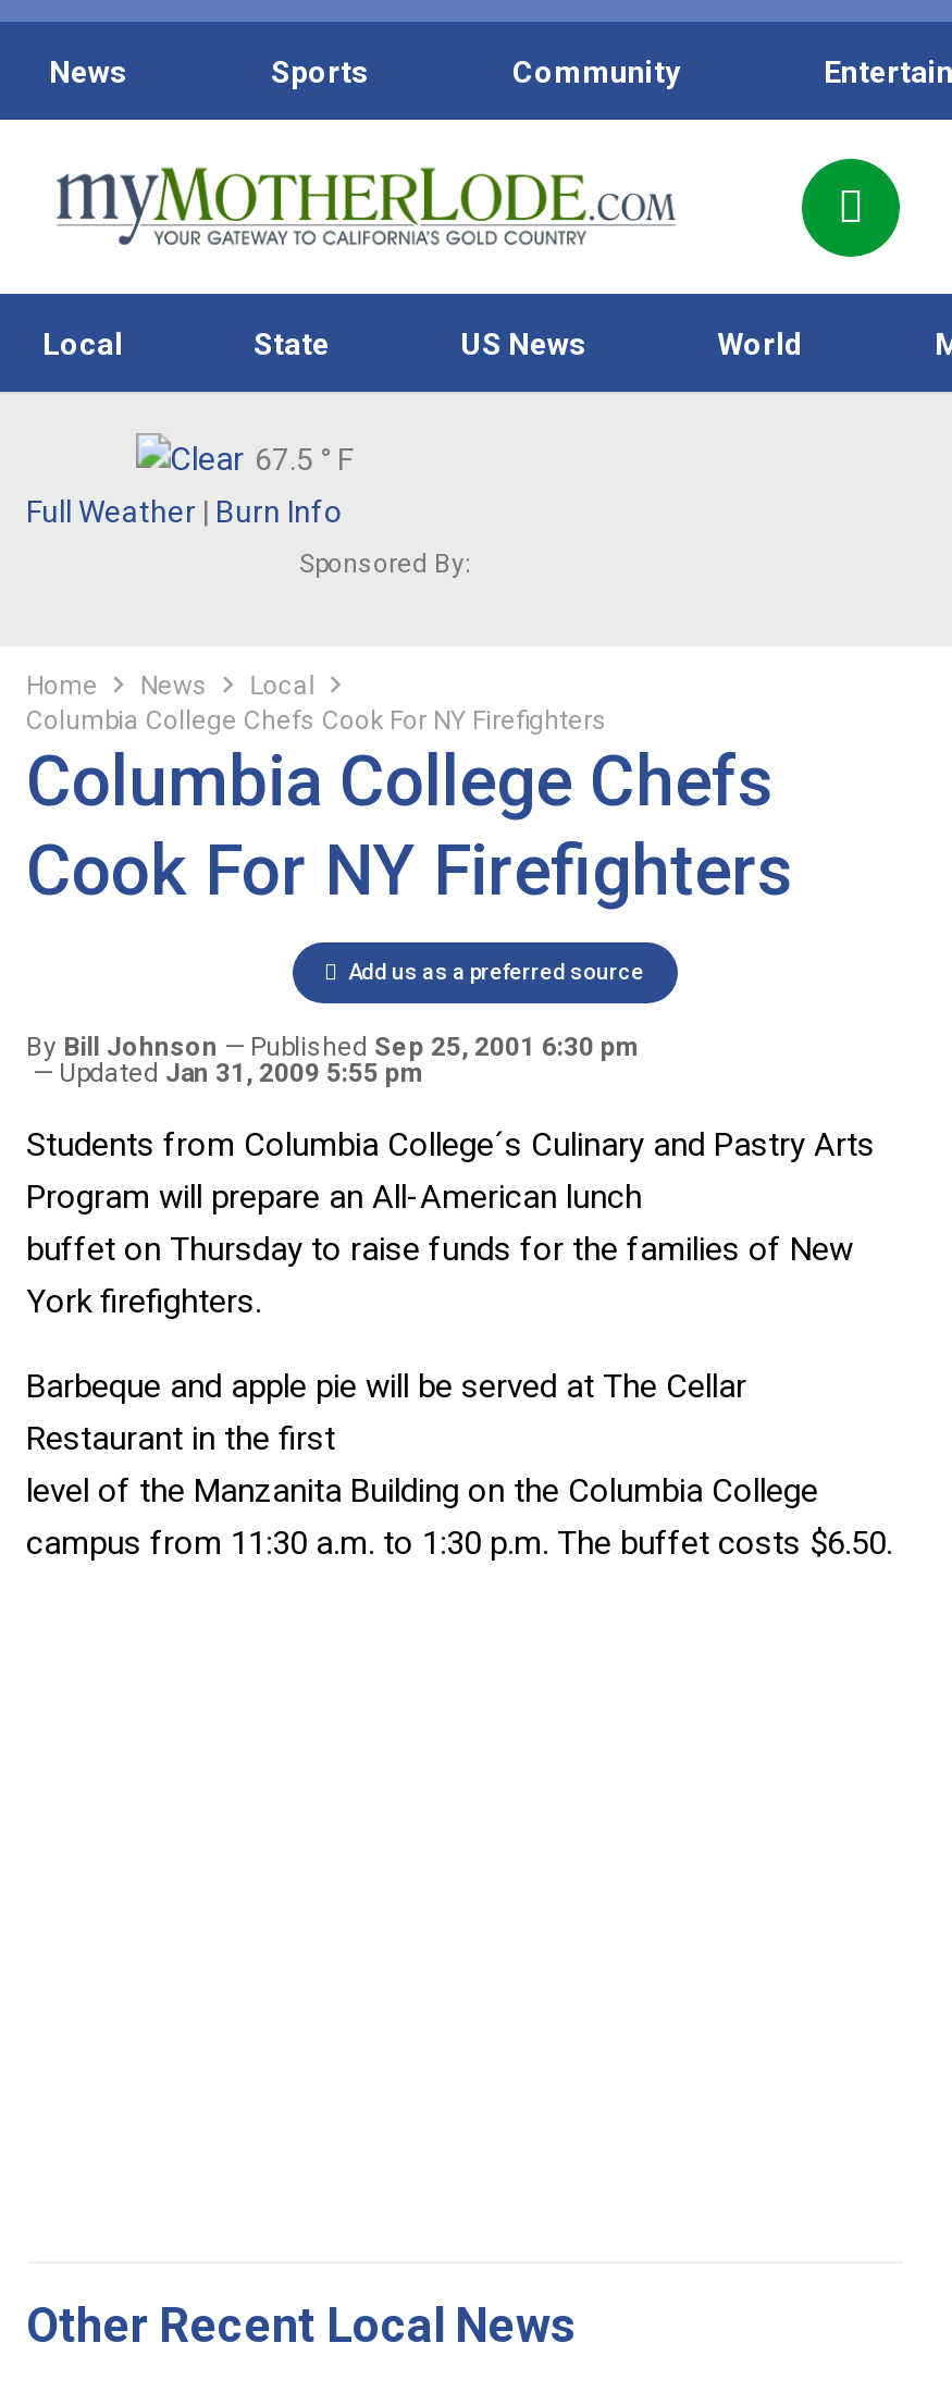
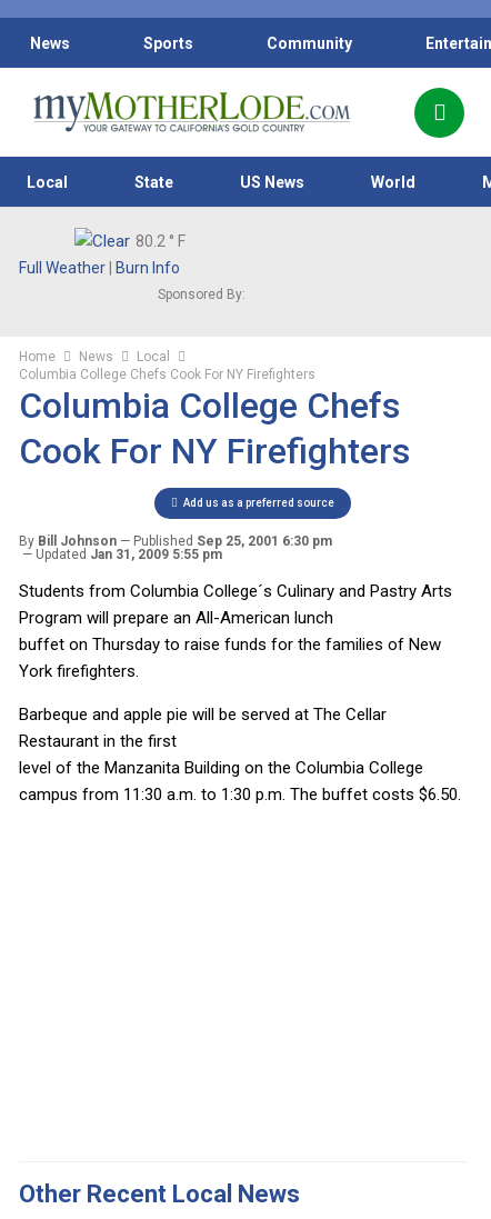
- 67.5 ° F
+ 80.2 ° F
